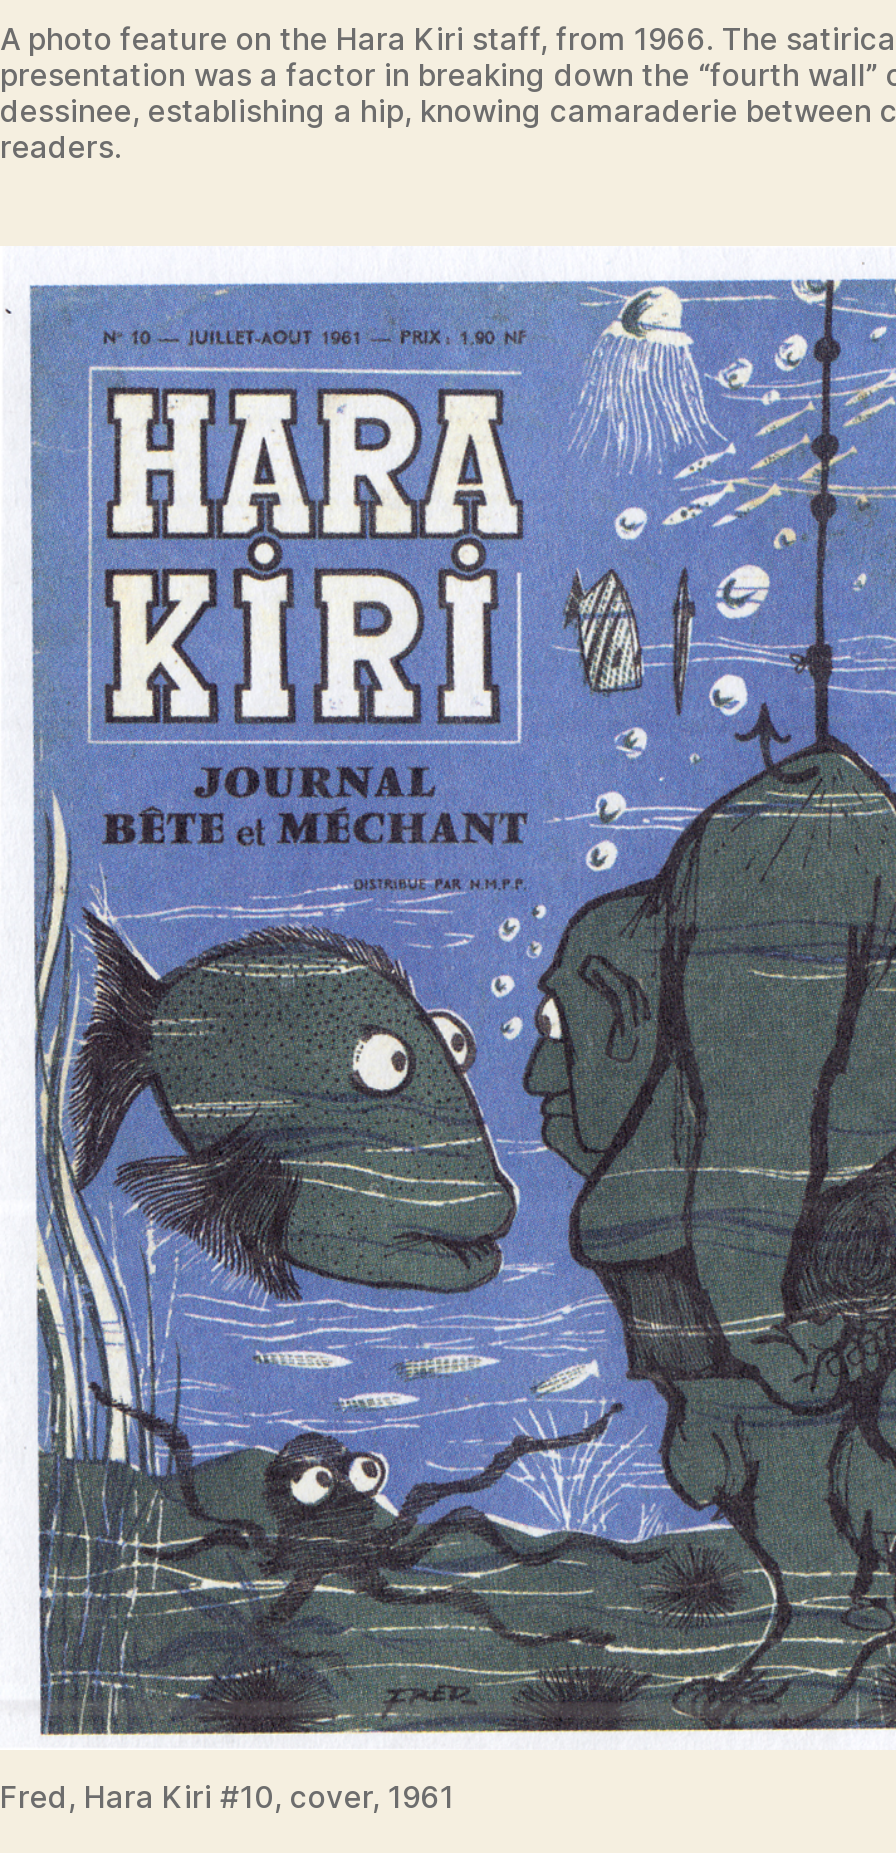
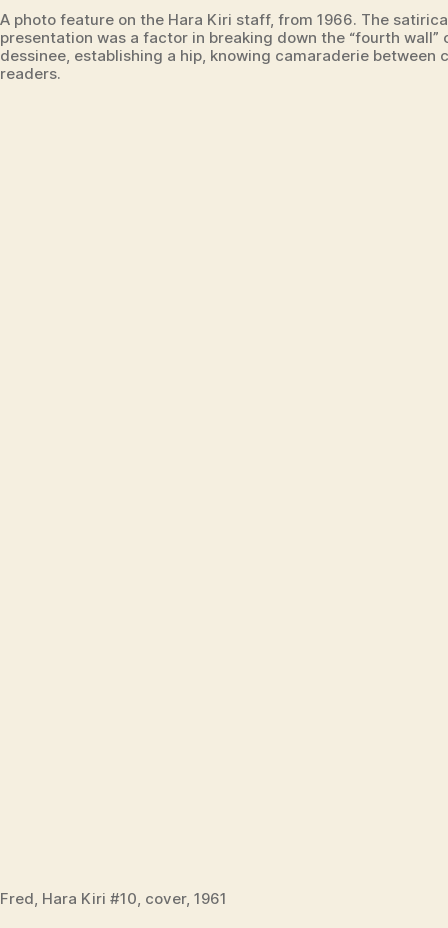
- [image]
